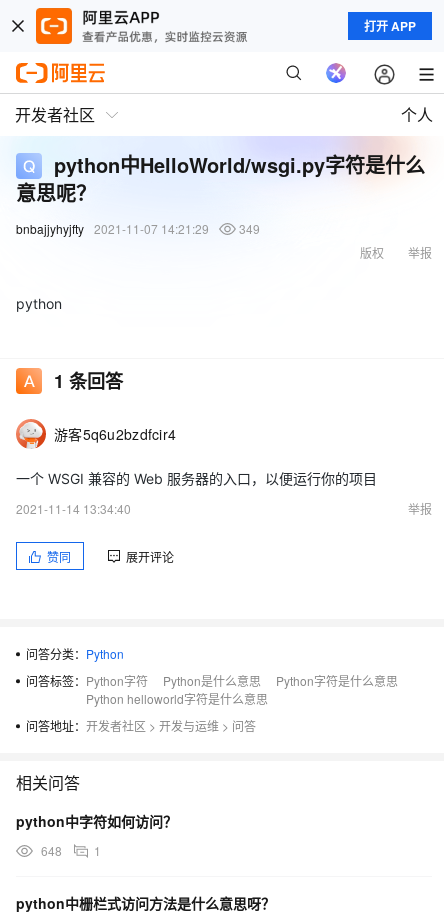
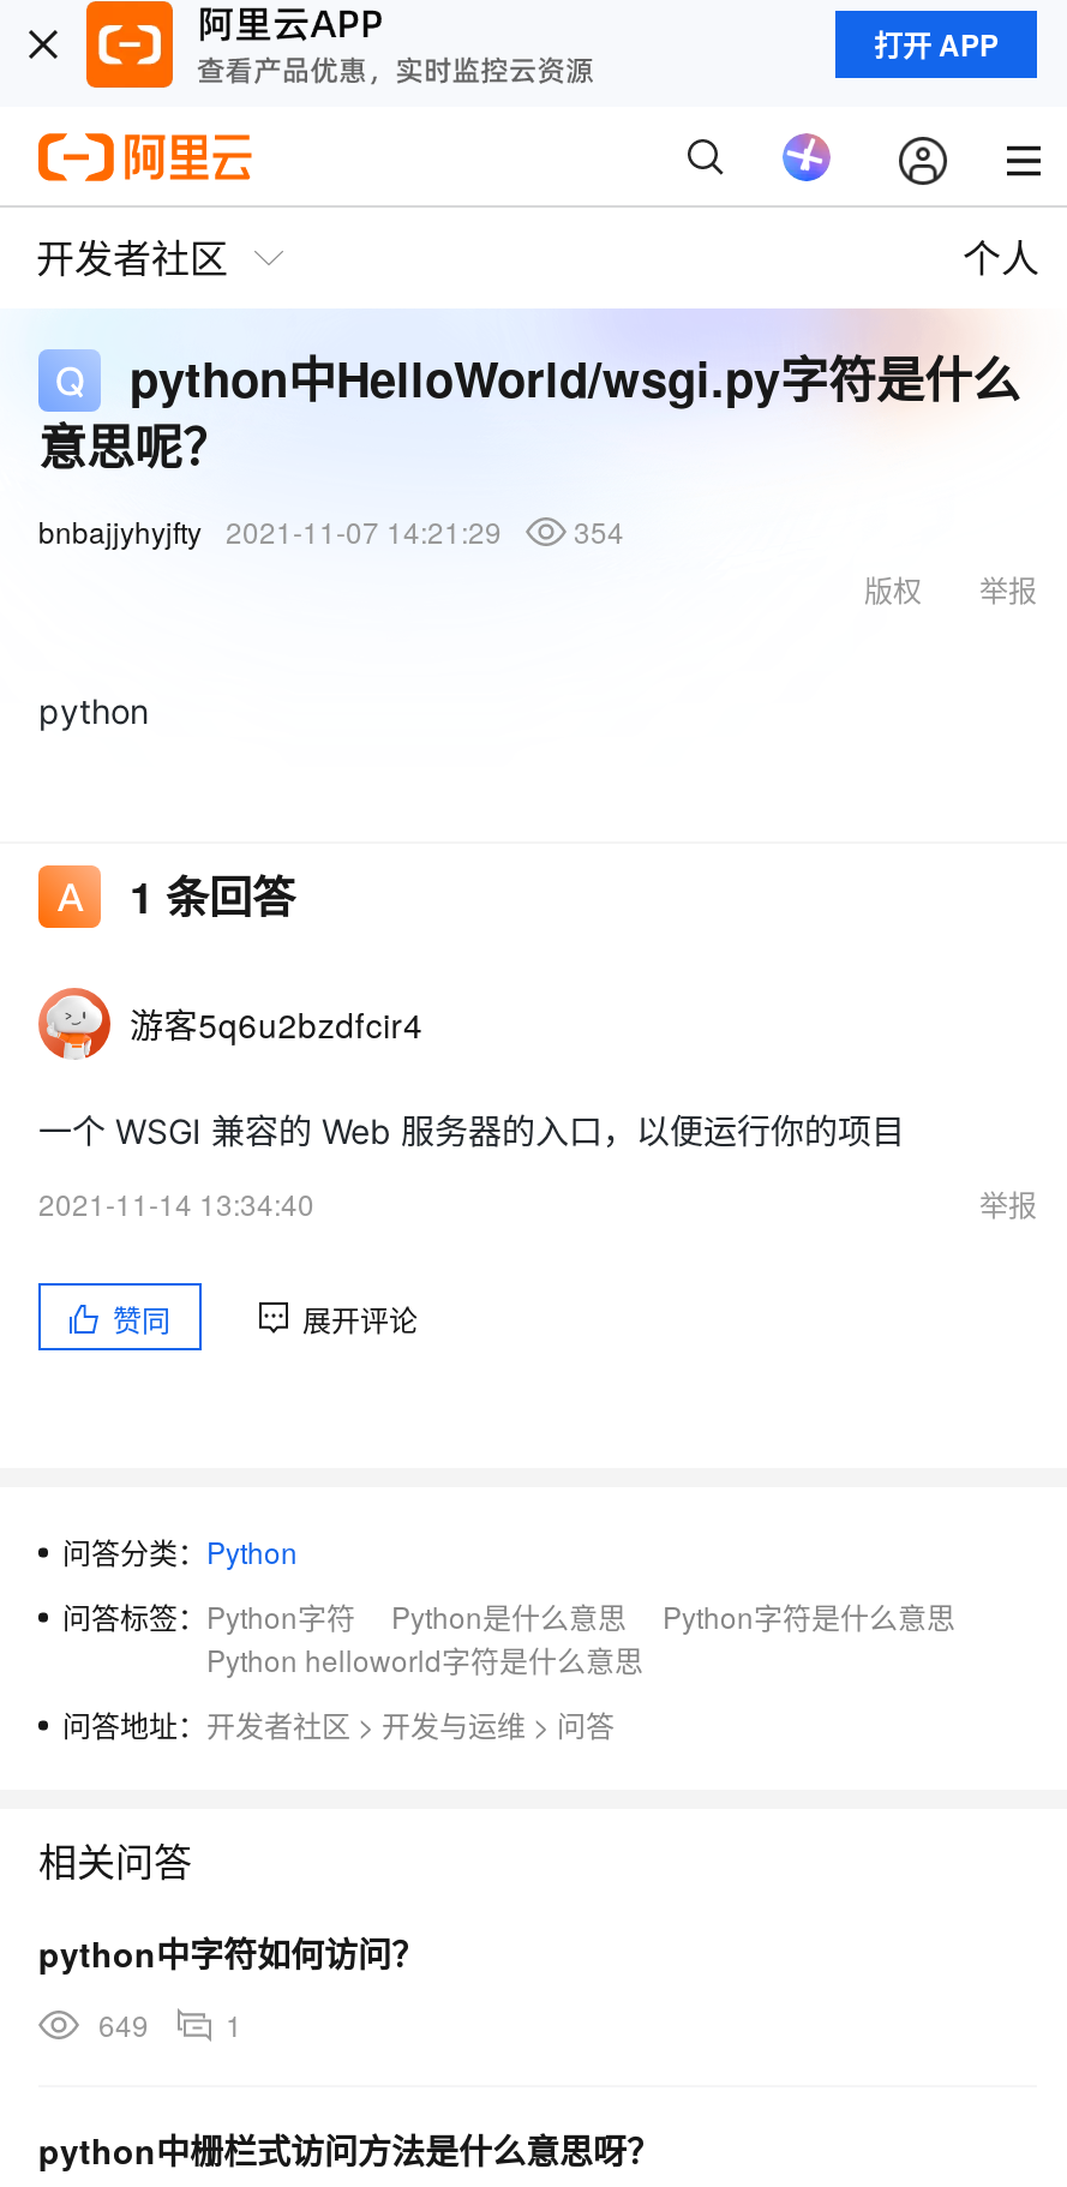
- bnbajjyhyjfty 2021-11-07 14:21:29 349
+ bnbajjyhyjfty 2021-11-07 14:21:29 354

- 648 1
+ 649 1
